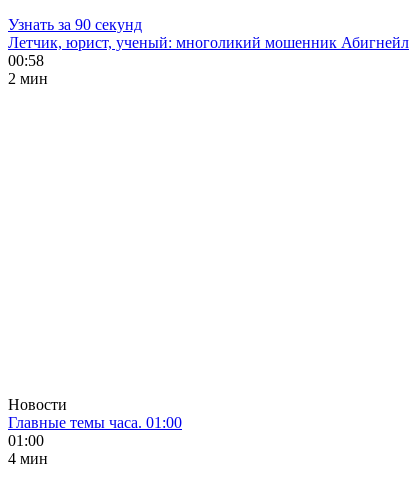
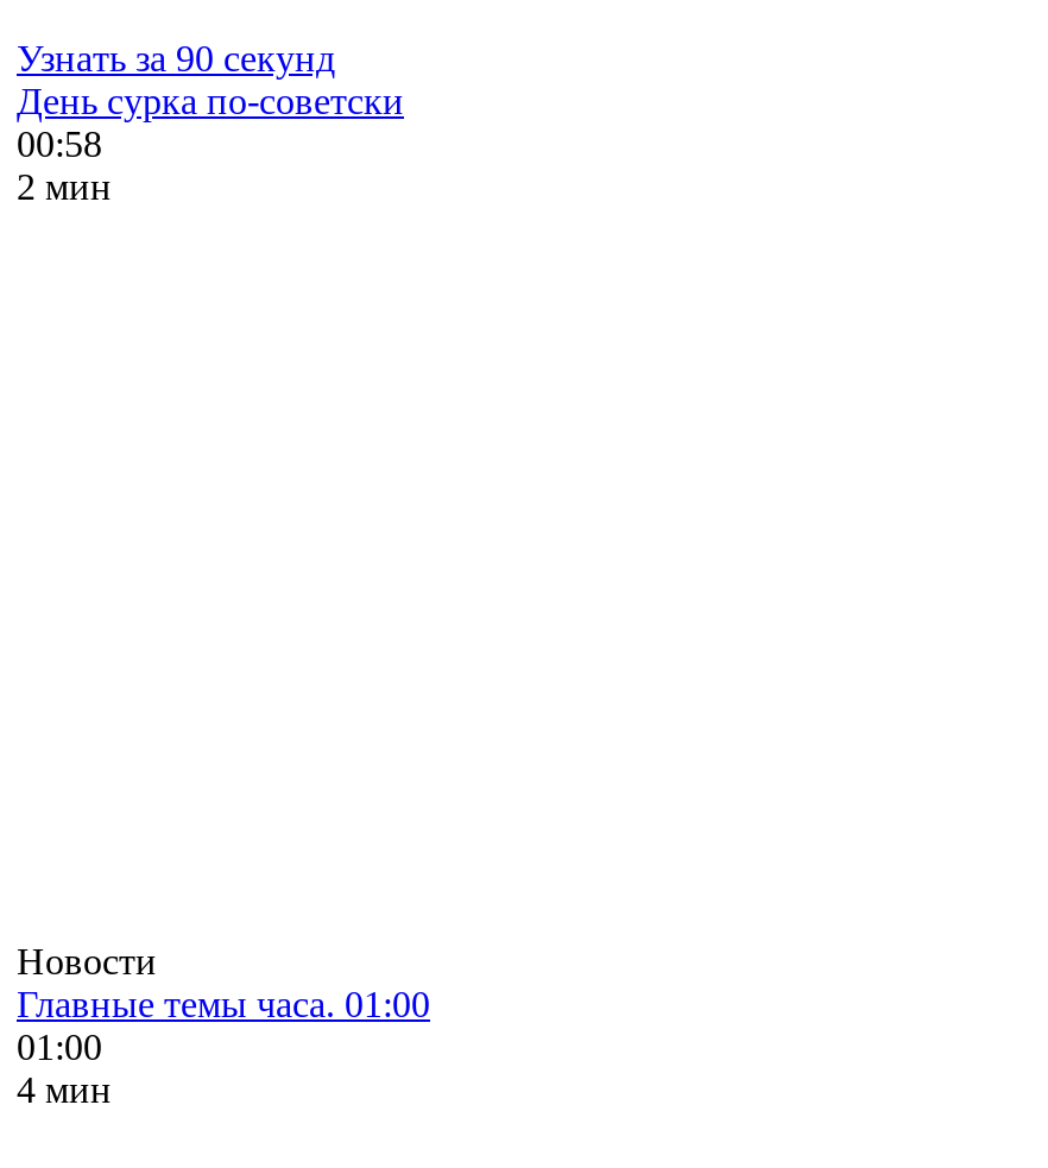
- Летчик, юрист, ученый: многоликий мошенник Абигнейл
+ День сурка по-советски
